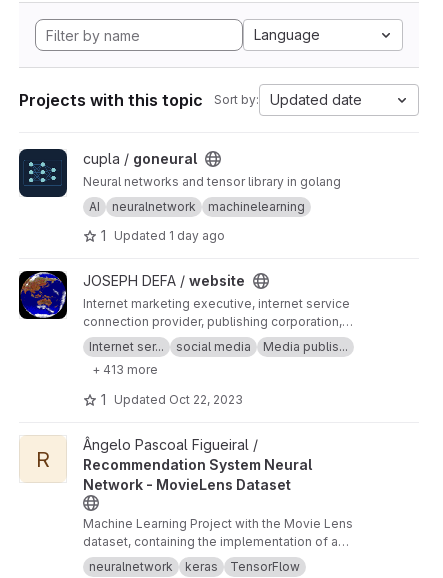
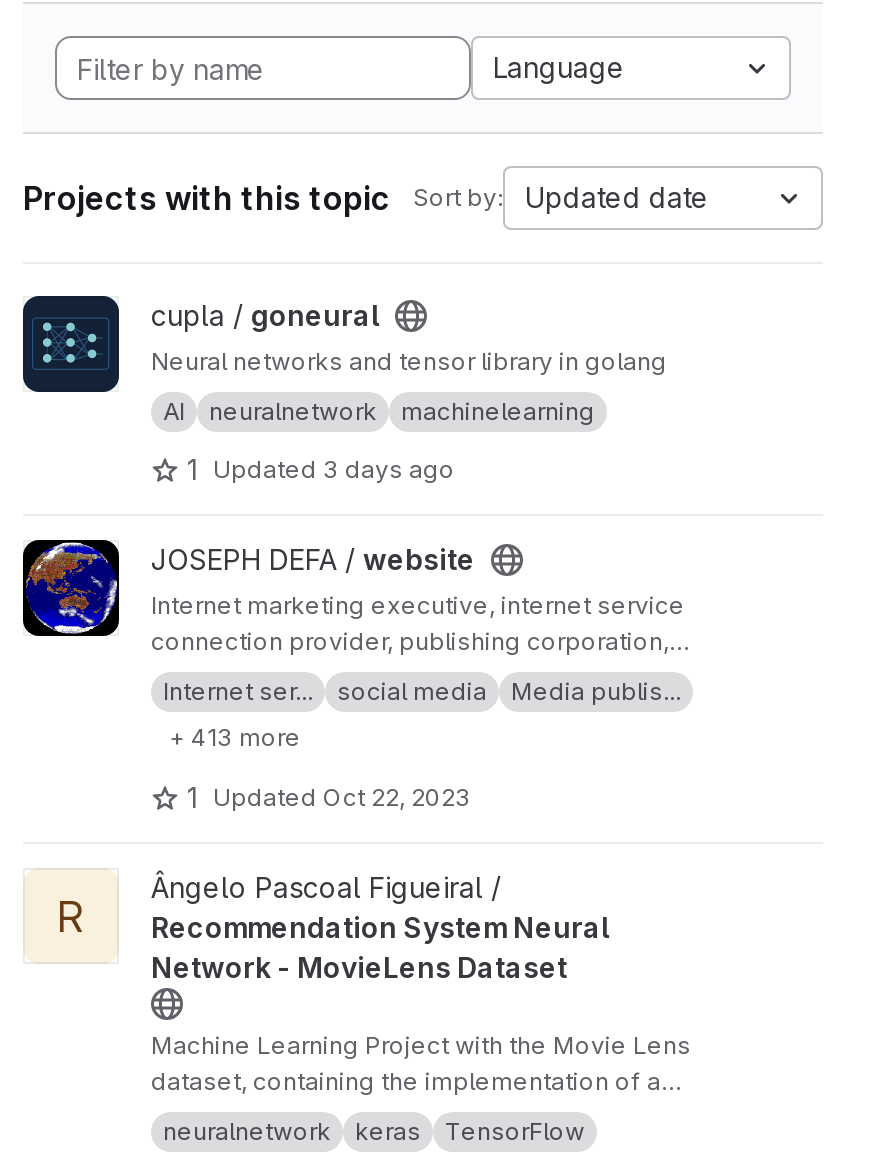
- 1 Updated 1 day ago
+ 1 Updated 3 days ago
